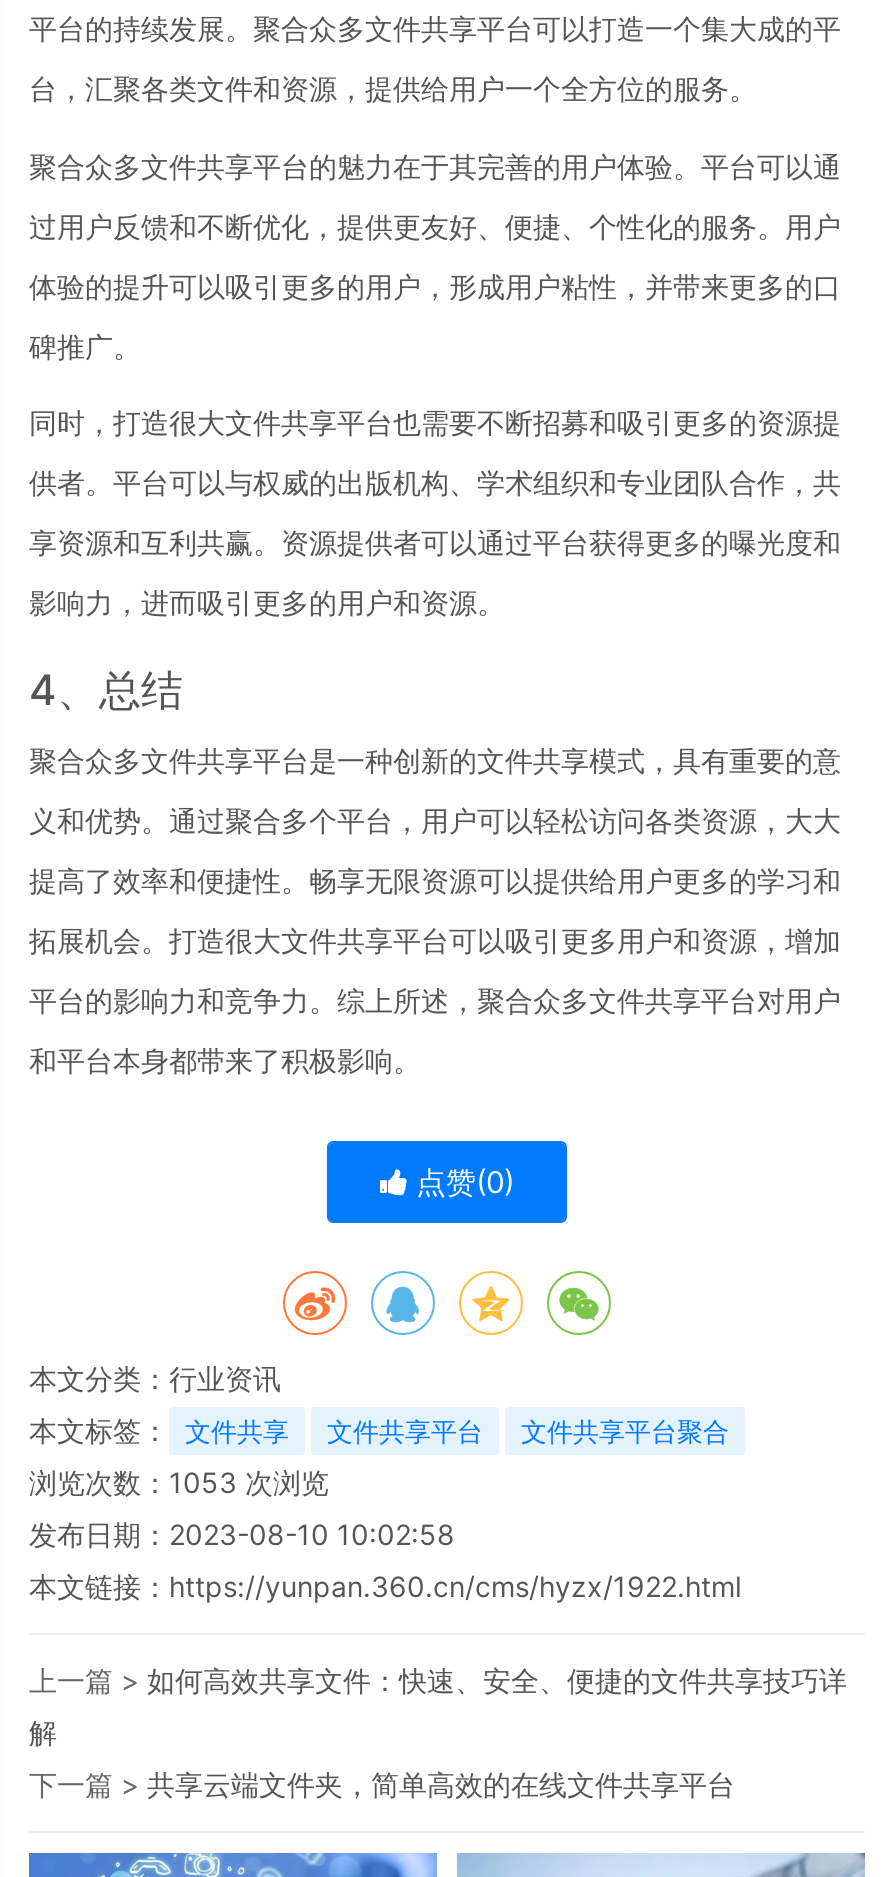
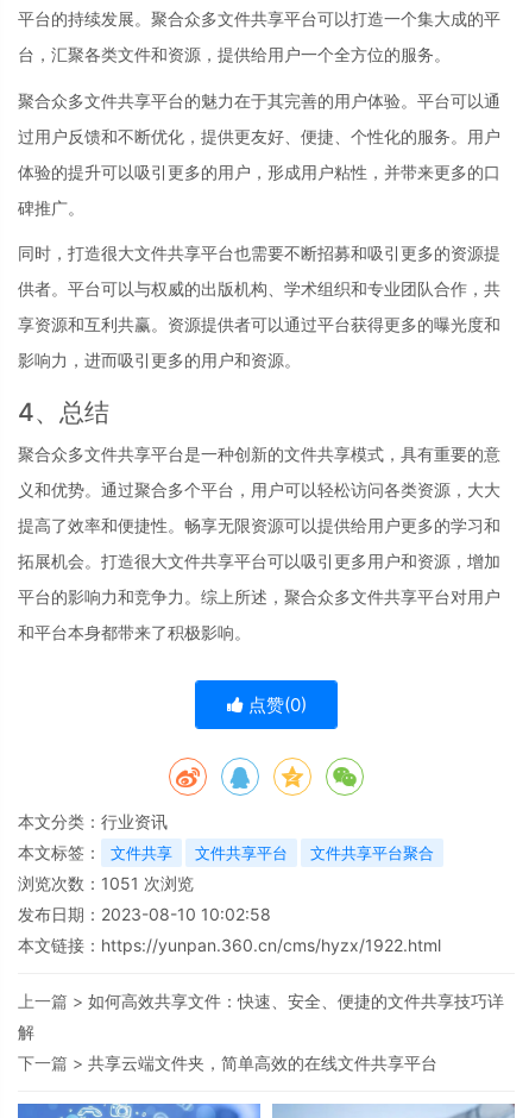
- 浏览次数：1053次浏览
+ 浏览次数：1051次浏览
